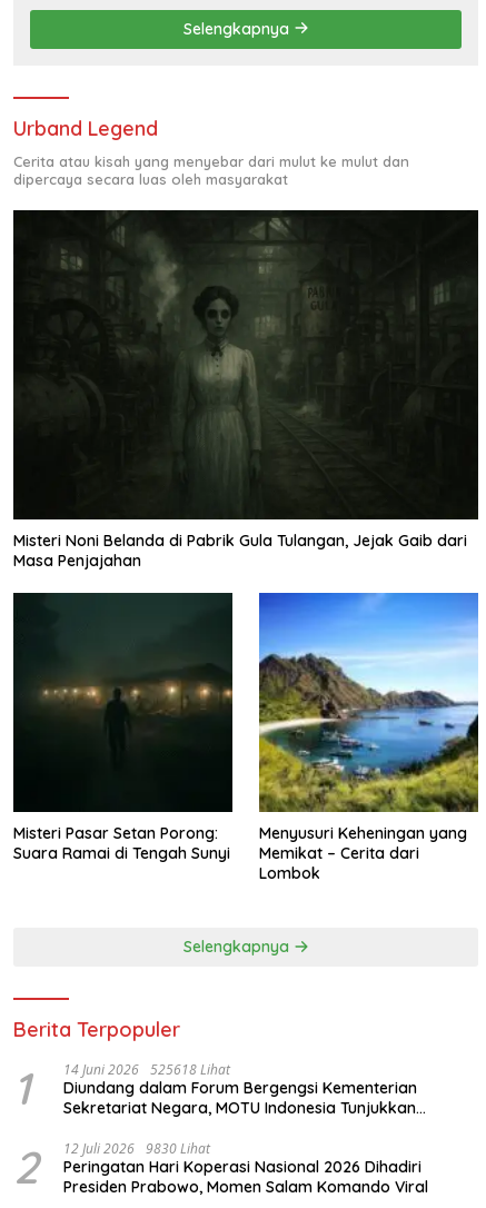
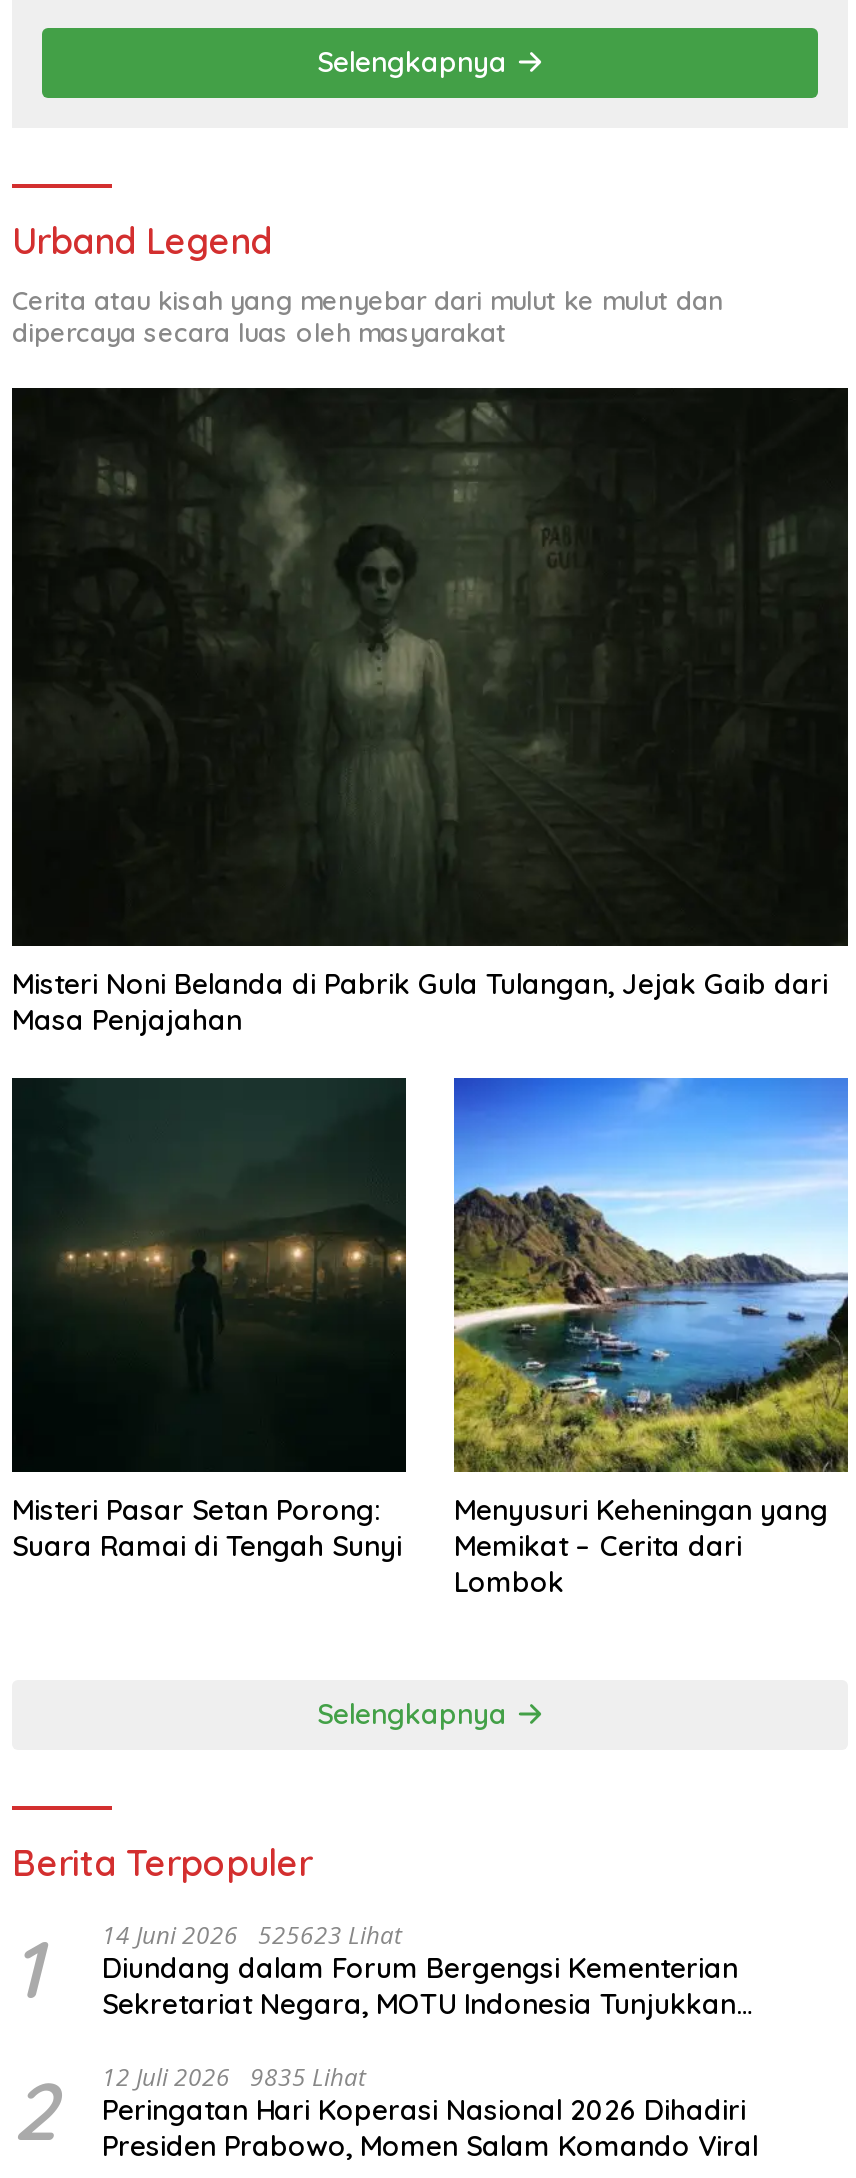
- 1 14 Juni 2026 525618 Lihat Diundang dalam Forum Bergengsi Kementerian Sekretariat Negara, MOTU Indonesia Tunjukkan
+ 1 14 Juni 2026 525623 Lihat Diundang dalam Forum Bergengsi Kementerian Sekretariat Negara, MOTU Indonesia Tunjukkan

- 2 12 Juli 2026 9830 Lihat Peringatan Hari Koperasi Nasional 2026 Dihadiri Presiden Prabowo, Momen Salam Komando Viral
+ 2 12 Juli 2026 9835 Lihat Peringatan Hari Koperasi Nasional 2026 Dihadiri Presiden Prabowo, Momen Salam Komando Viral
